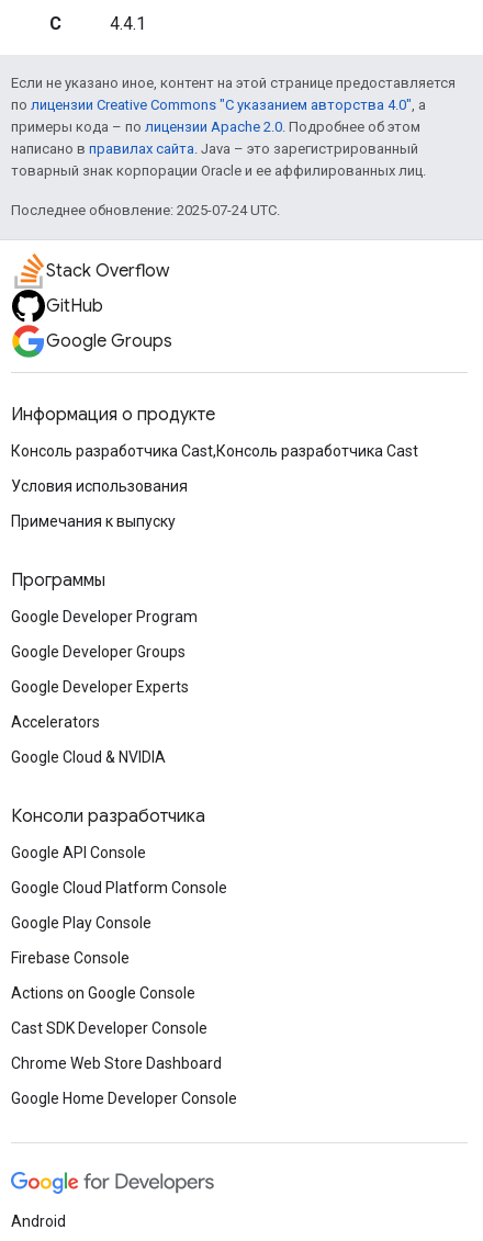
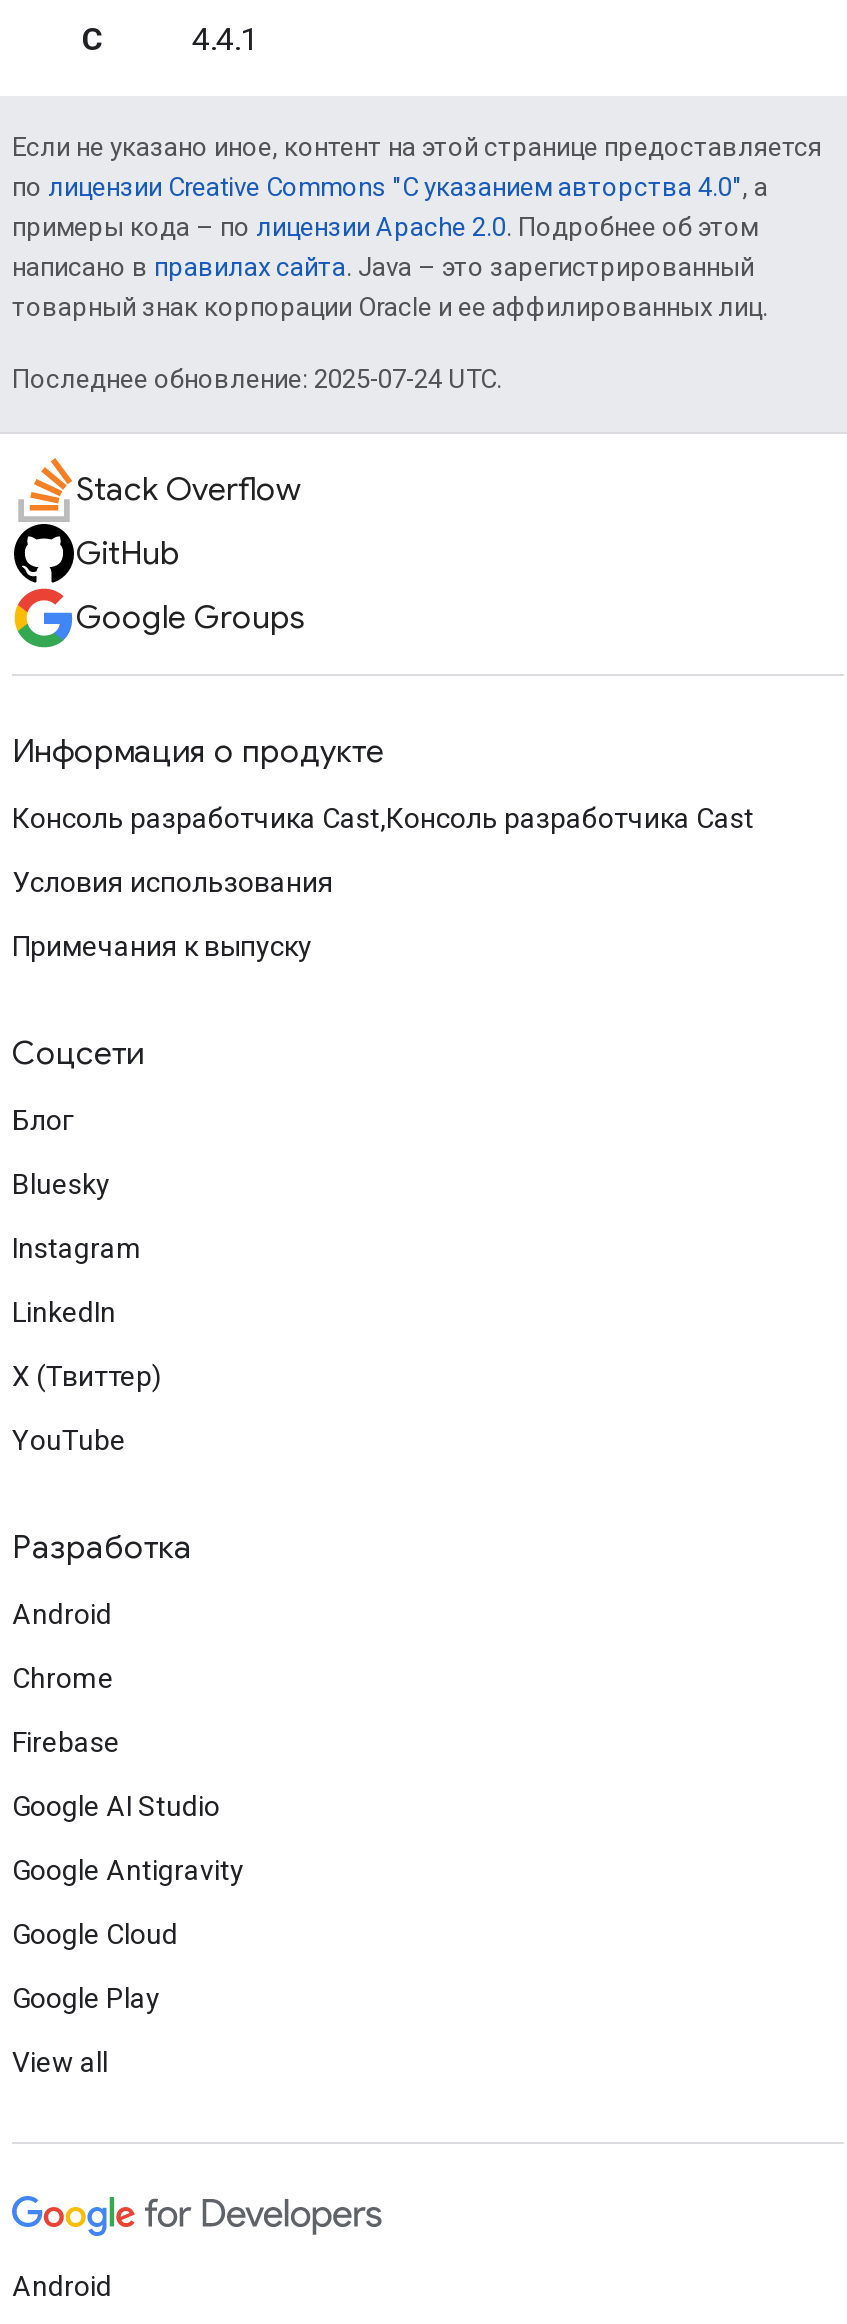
- Программы
- Google Developer Program
- Google Developer Groups
- Google Developer Experts
- Accelerators
- Google Cloud & NVIDIA
- Консоли разработчика
- Google API Console
- Google Cloud Platform Console
- Google Play Console
- Firebase Console
- Actions on Google Console
- Cast SDK Developer Console
- Chrome Web Store Dashboard
- Google Home Developer Console
+ Соцсети
+ Блог
+ Bluesky
+ Instagram
+ LinkedIn
+ X (Твиттер)
+ YouTube
+ Разработка
+ Android
+ Chrome
+ Firebase
+ Google AI Studio
+ Google Antigravity
+ Google Cloud
+ Google Play
+ View all
